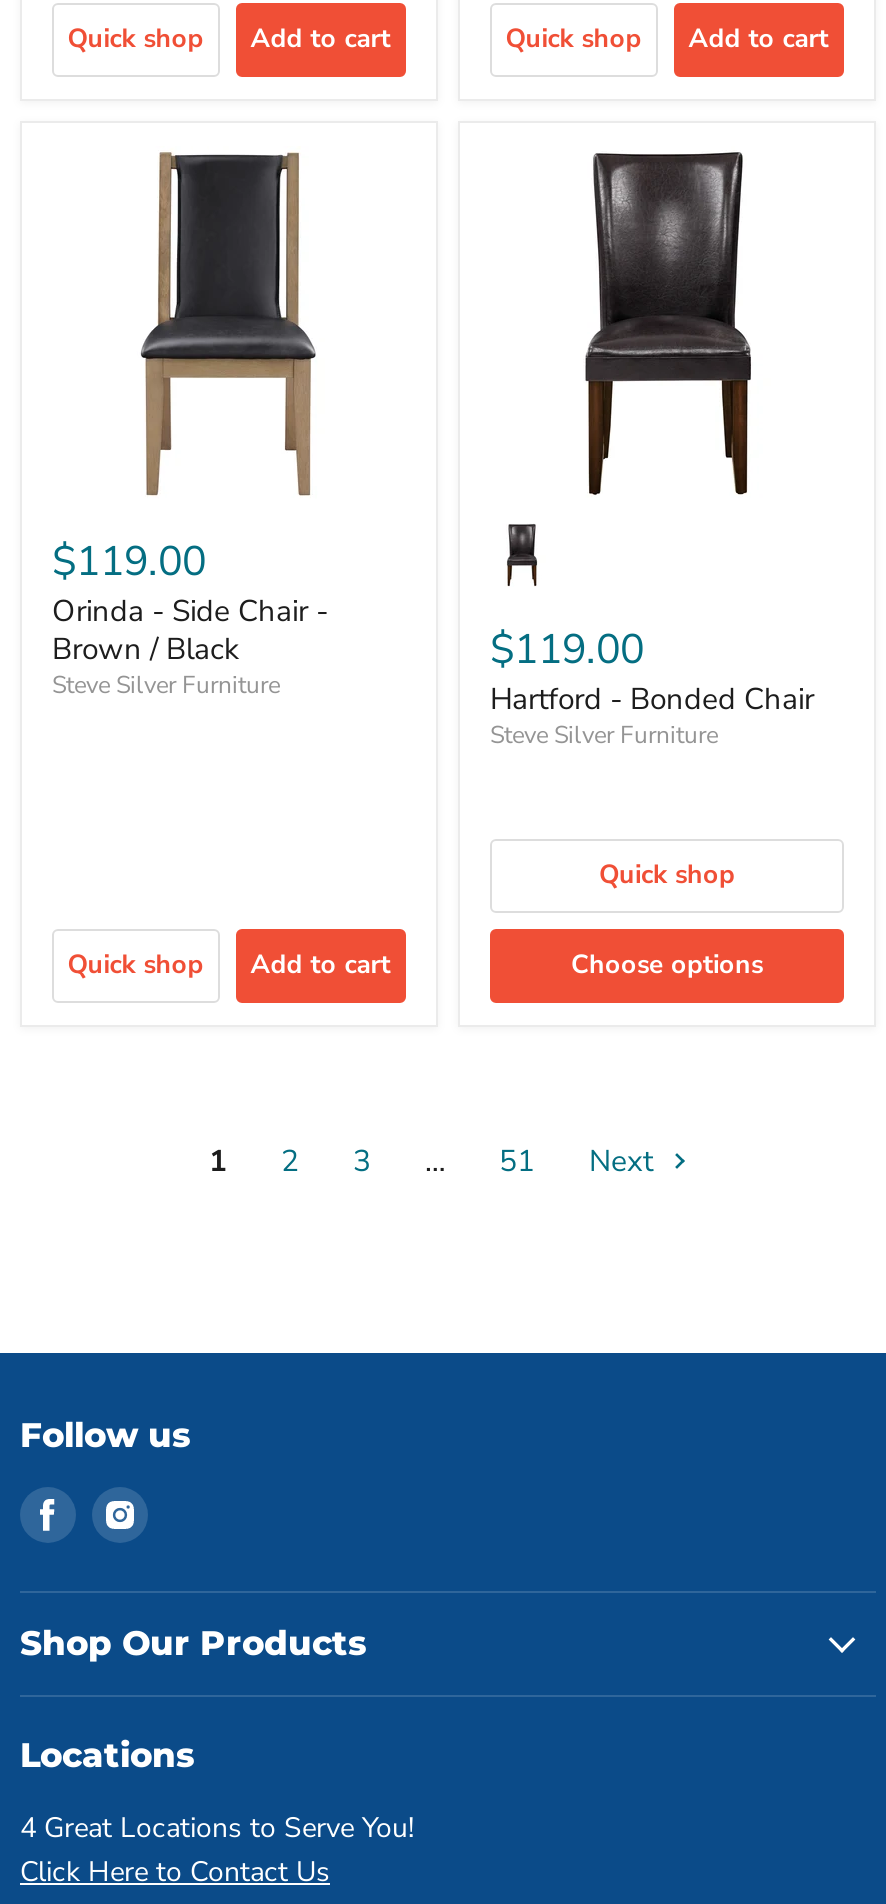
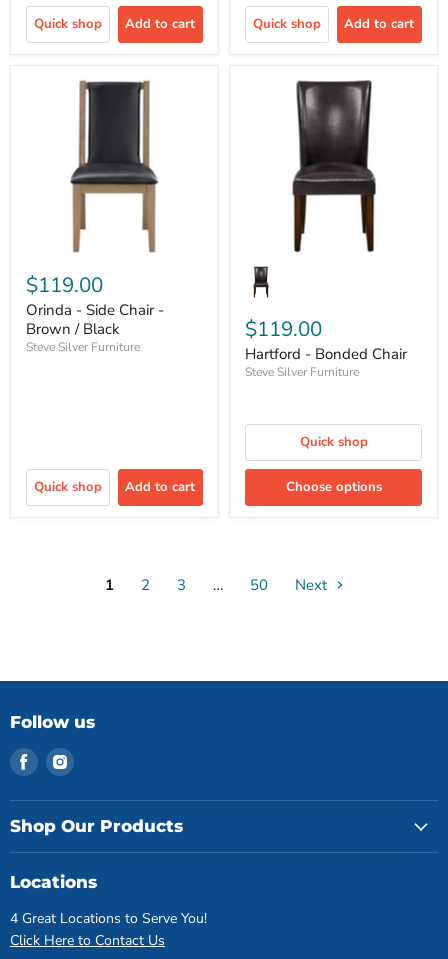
- 51
+ 50
